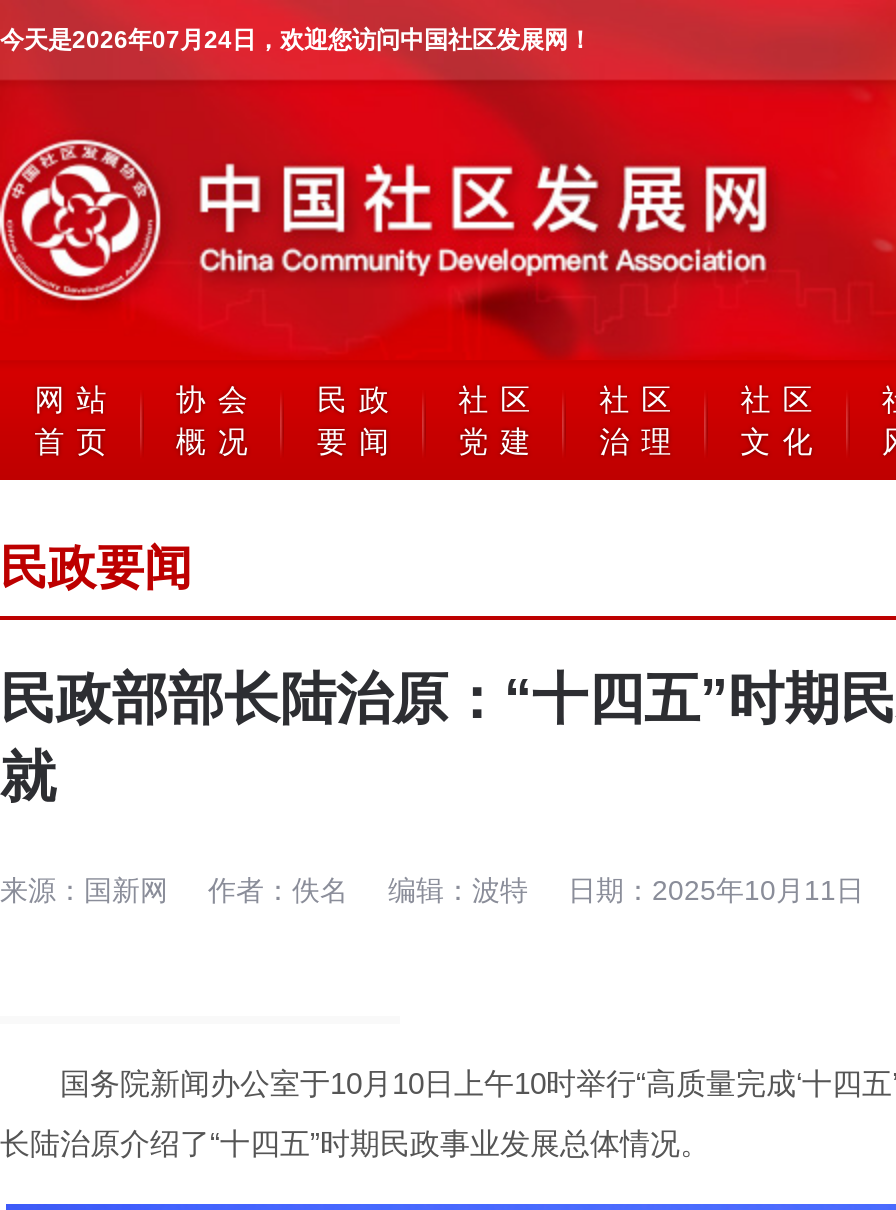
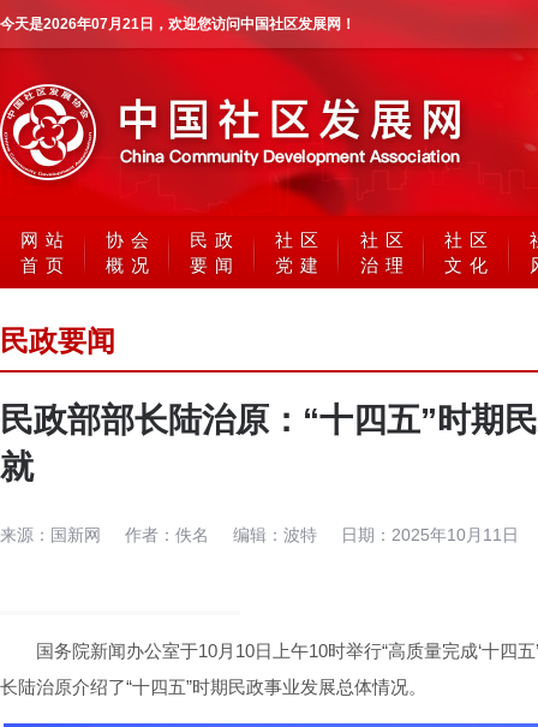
- 今天是2026年07月24日，欢迎您访问中国社区发展网！
+ 今天是2026年07月21日，欢迎您访问中国社区发展网！
